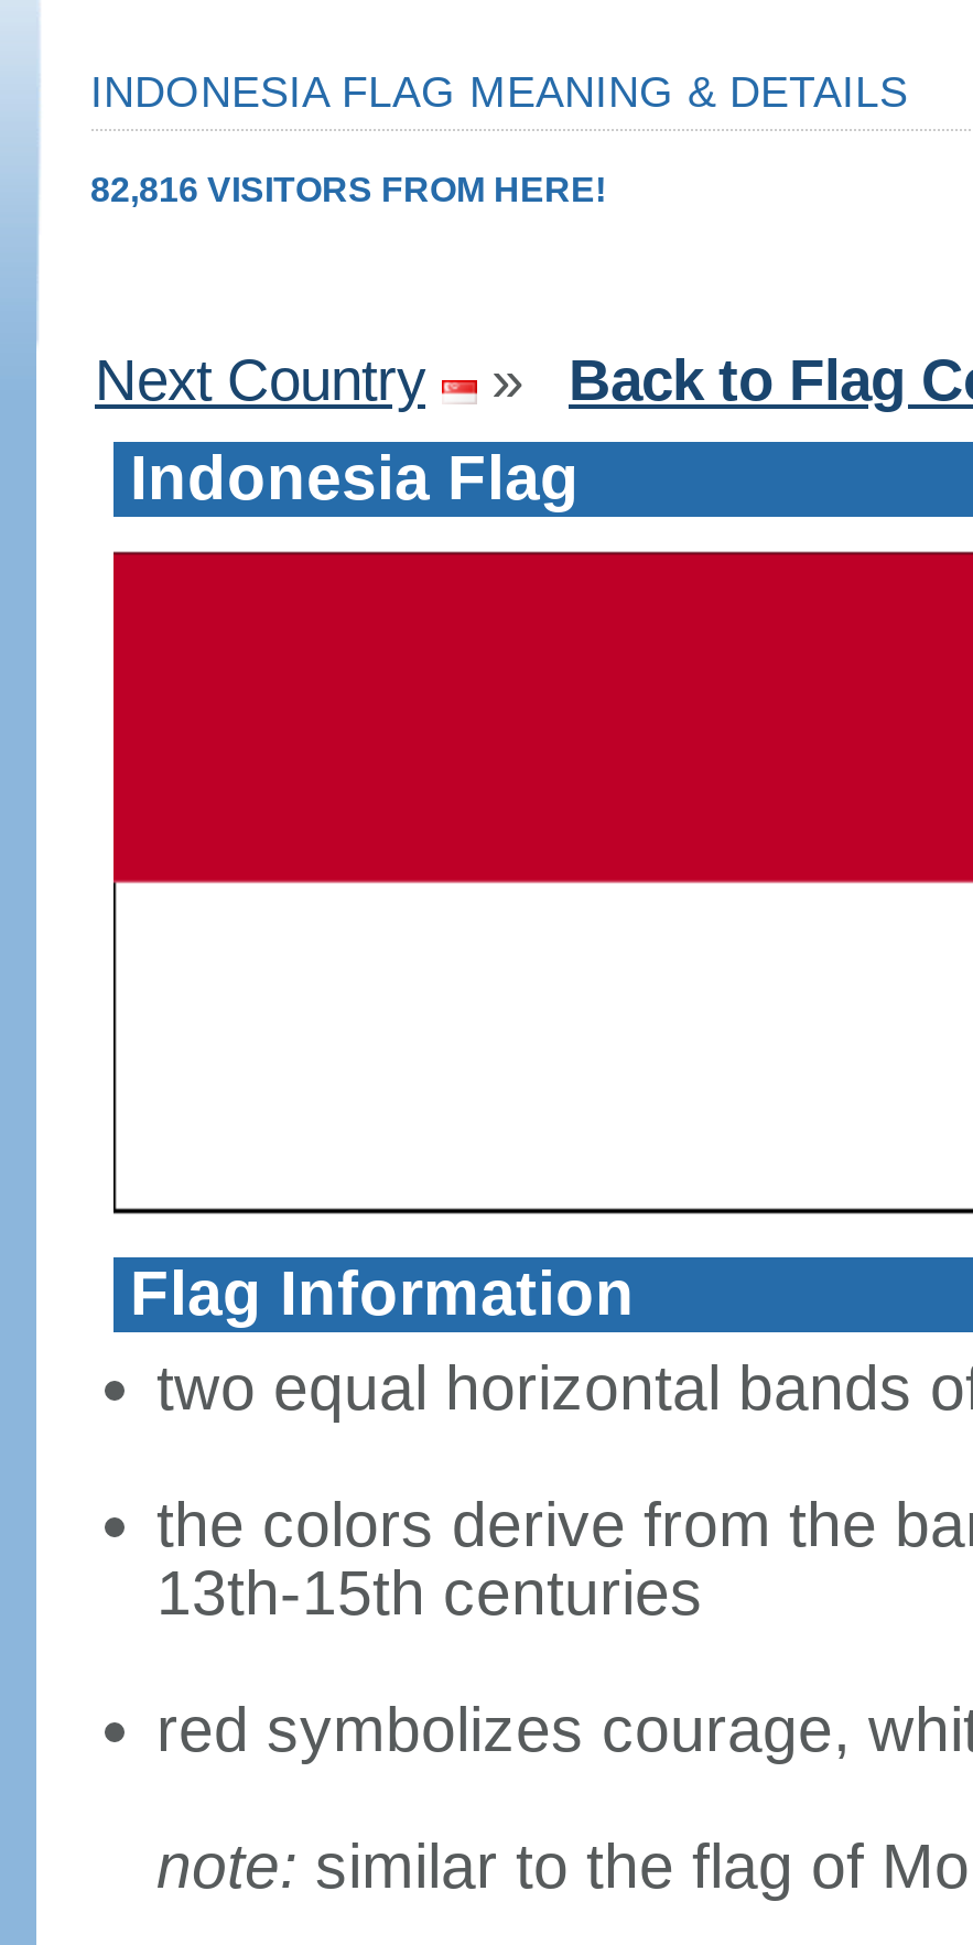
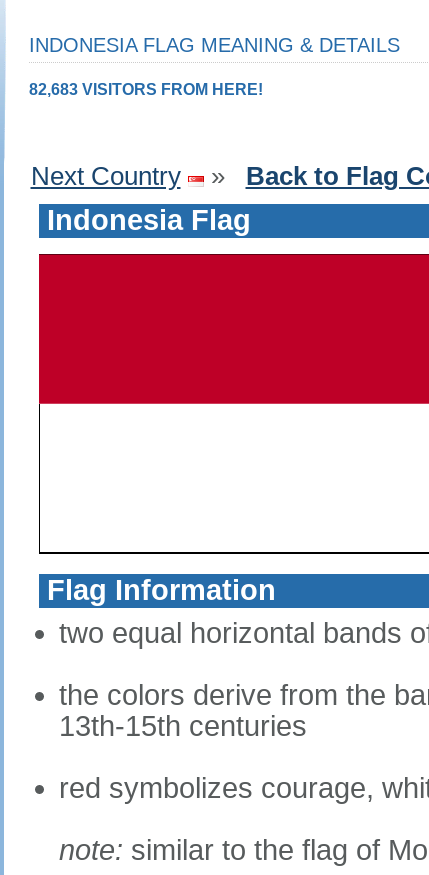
- 82,816 VISITORS FROM HERE!
+ 82,683 VISITORS FROM HERE!
